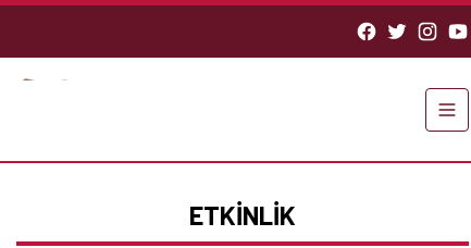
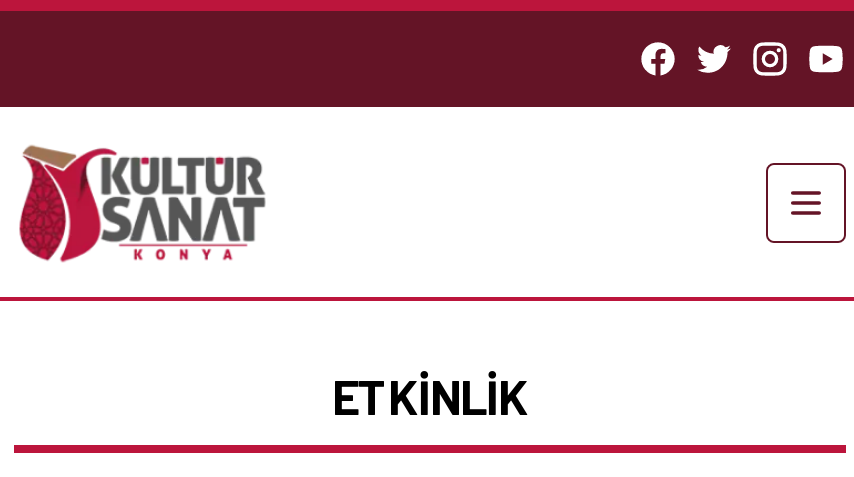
+ [image]
